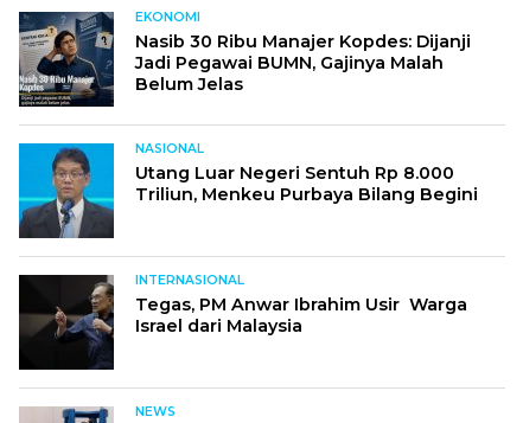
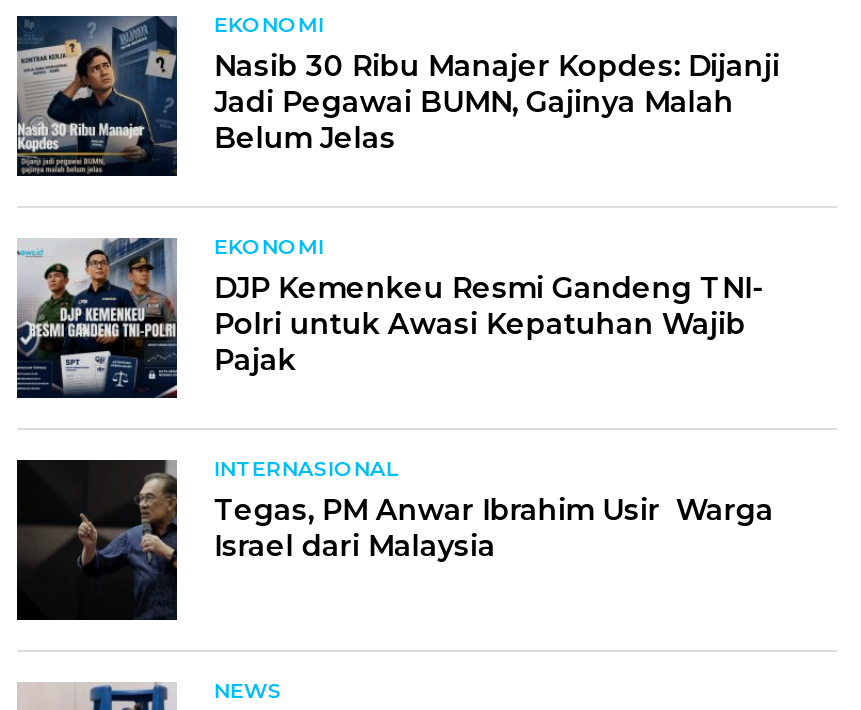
- [image]
- NASIONAL
- Utang Luar Negeri Sentuh Rp 8.000
- Triliun, Menkeu Purbaya Bilang Begini
+ [image]
+ EKONOMI
+ DJP Kemenkeu Resmi Gandeng TNI-
+ Polri untuk Awasi Kepatuhan Wajib
+ Pajak
